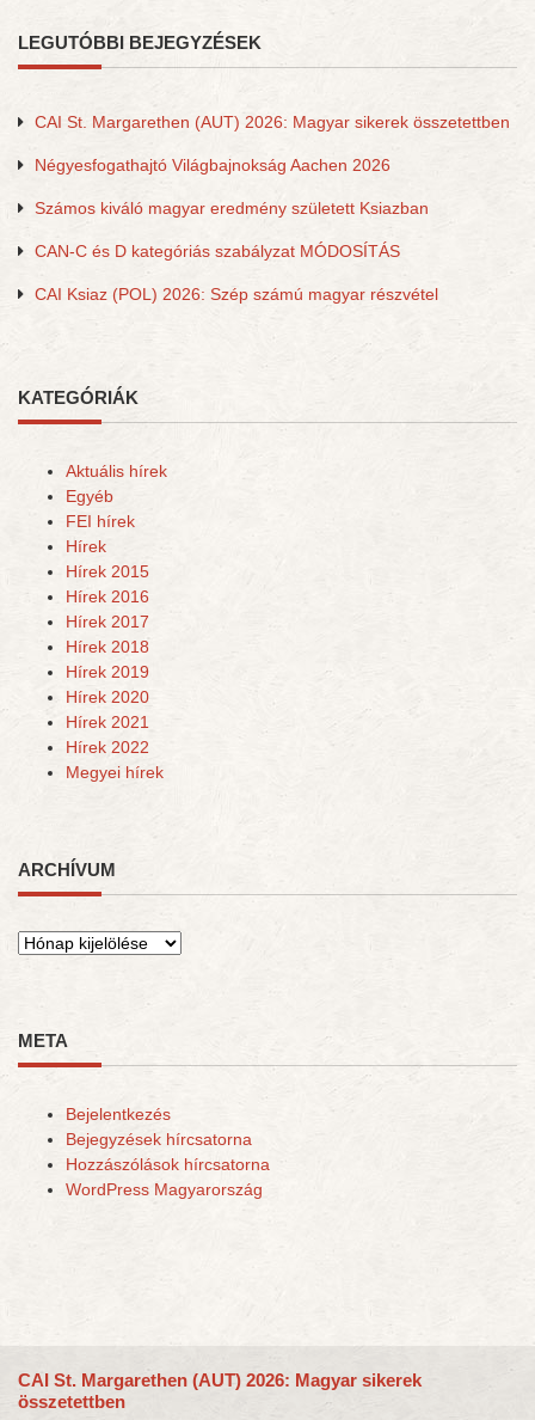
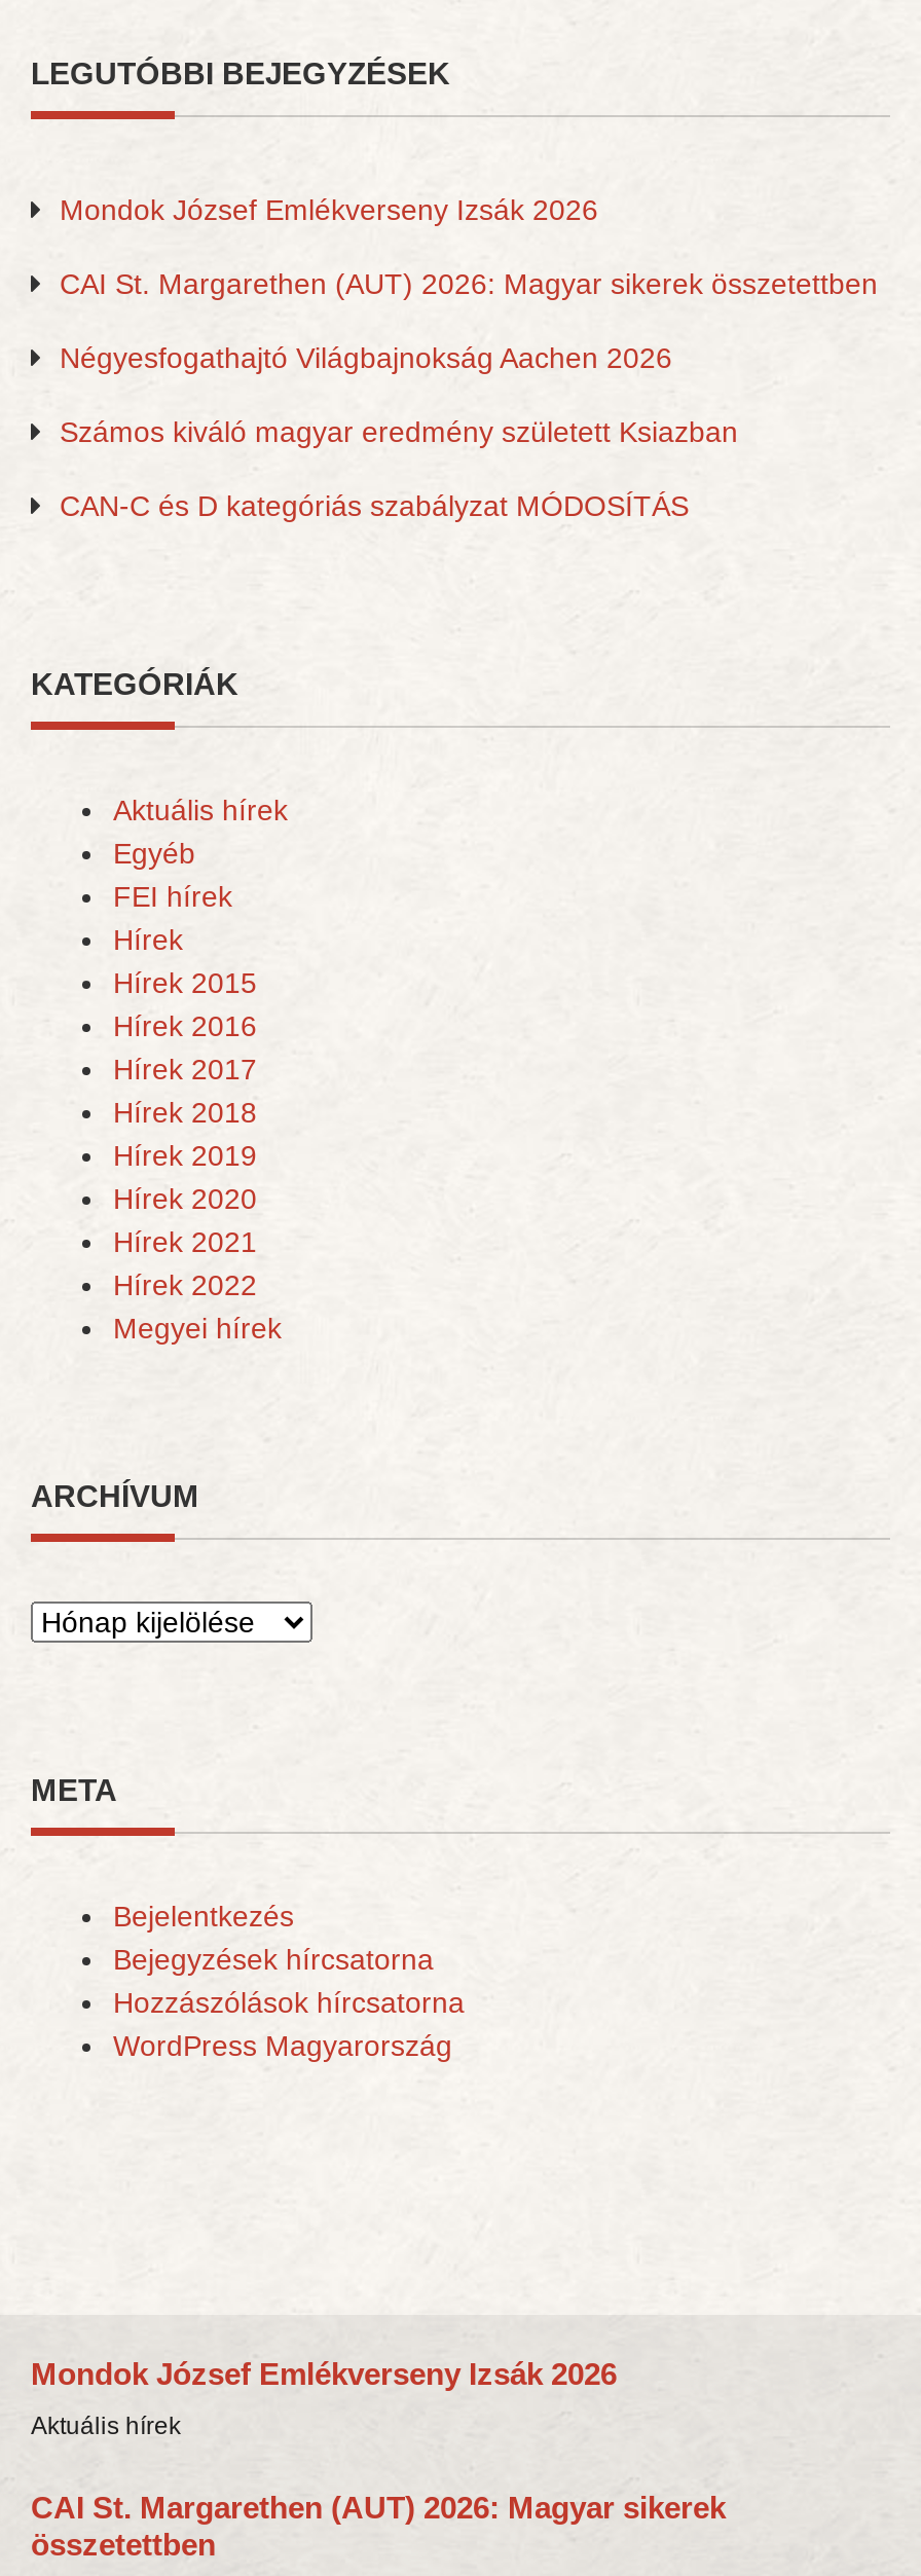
+ Mondok József Emlékverseny Izsák 2026

- CAI Ksiaz (POL) 2026: Szép számú magyar részvétel

+ Mondok József Emlékverseny Izsák 2026
+ Aktuális hírek
